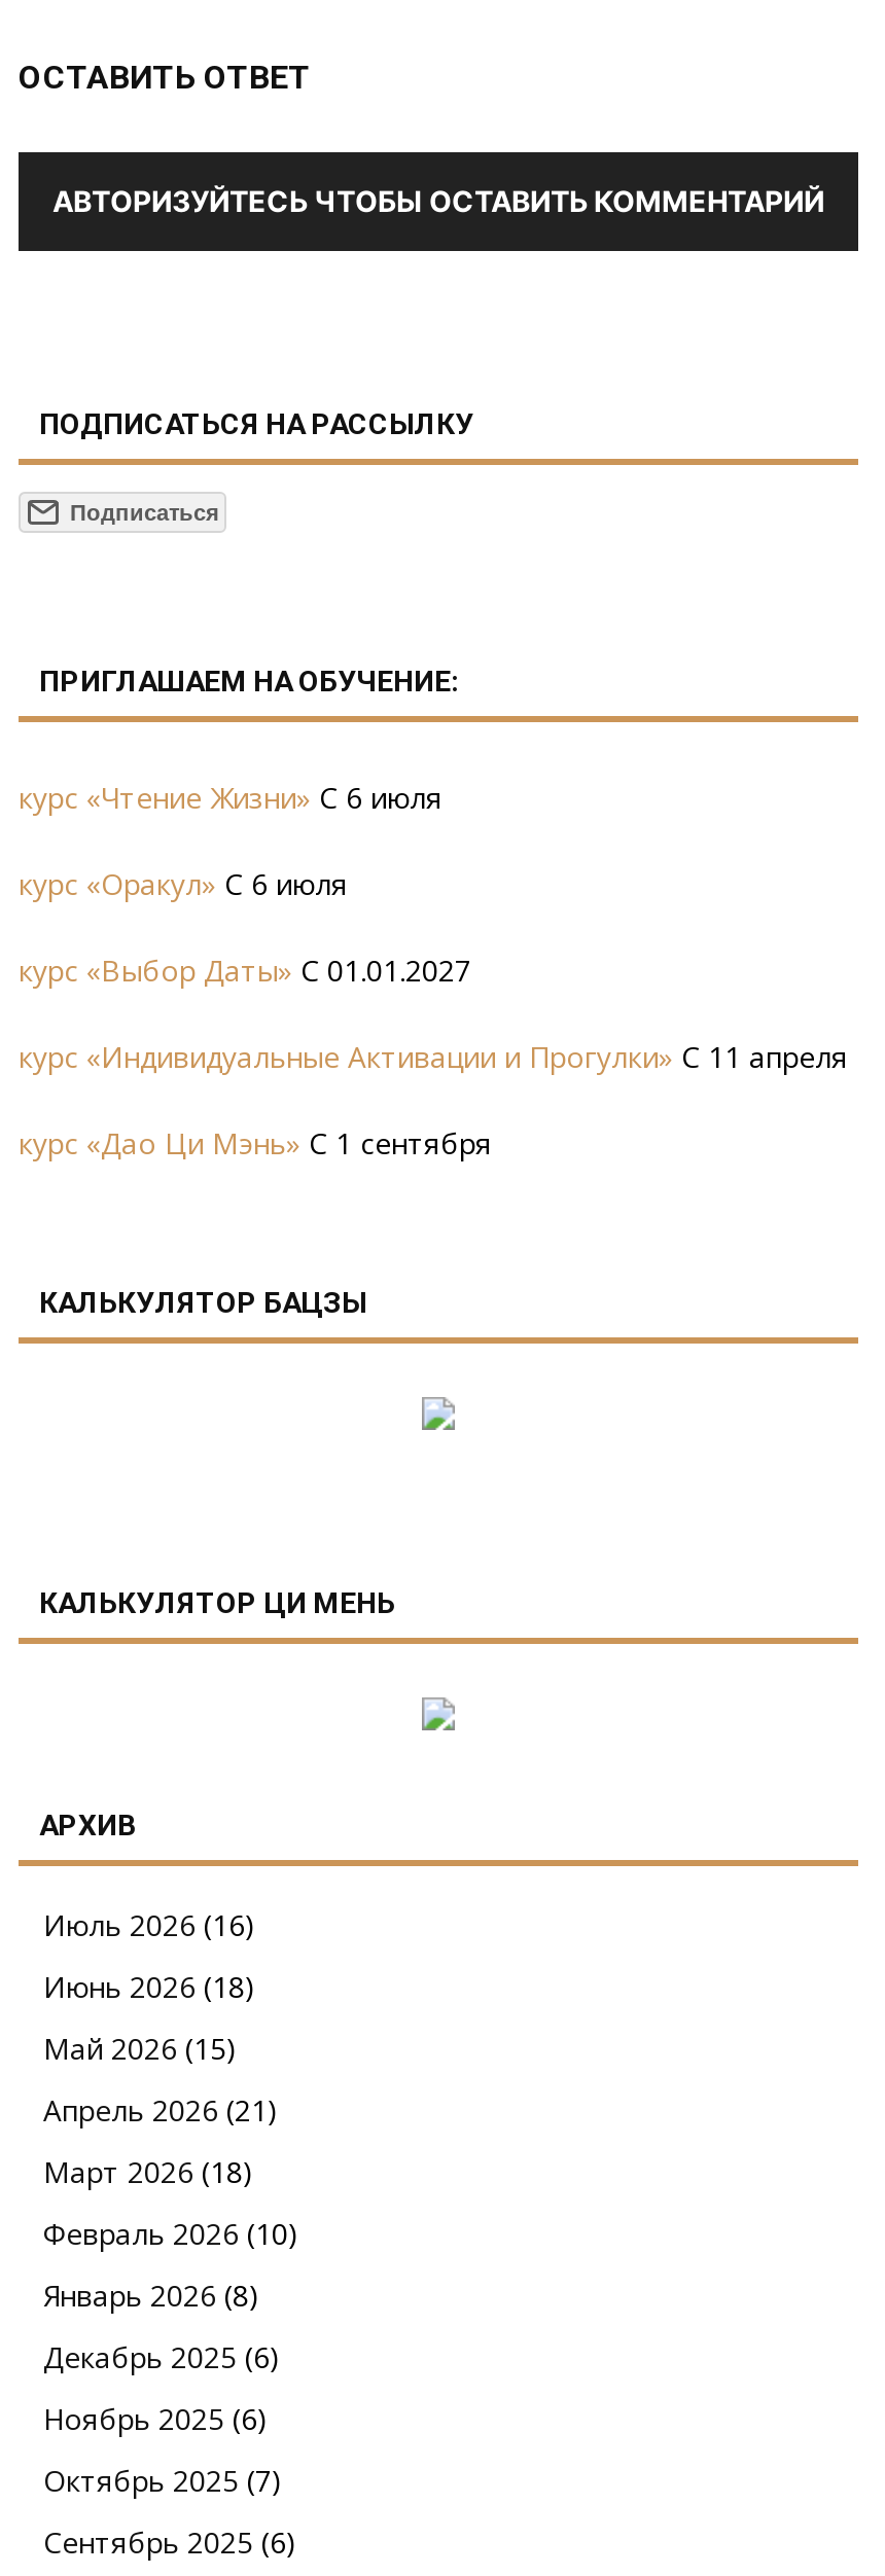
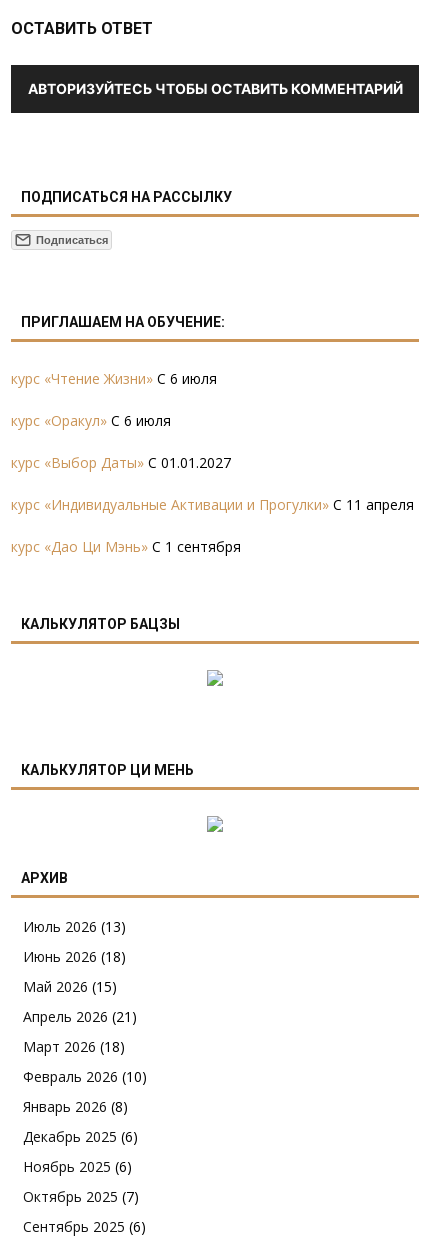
- Июль 2026 (16)
+ Июль 2026 (13)
